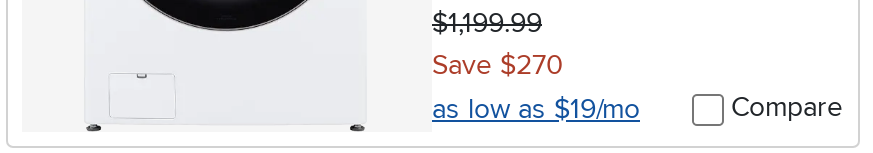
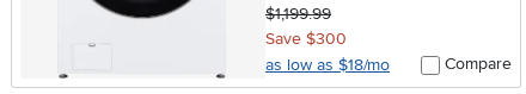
- Save $270
+ Save $300

- as low as $19/mo
+ as low as $18/mo
